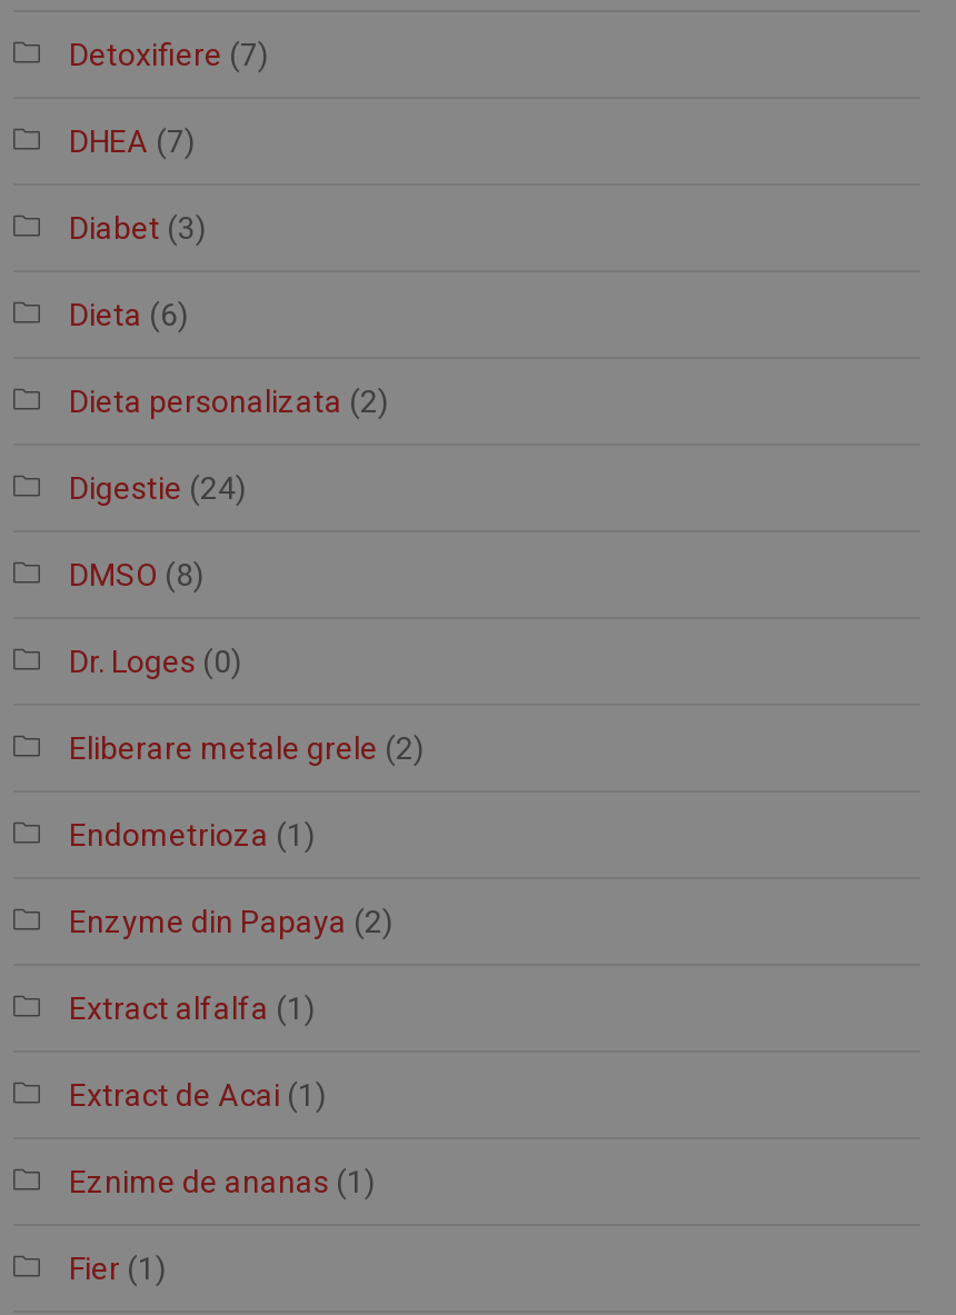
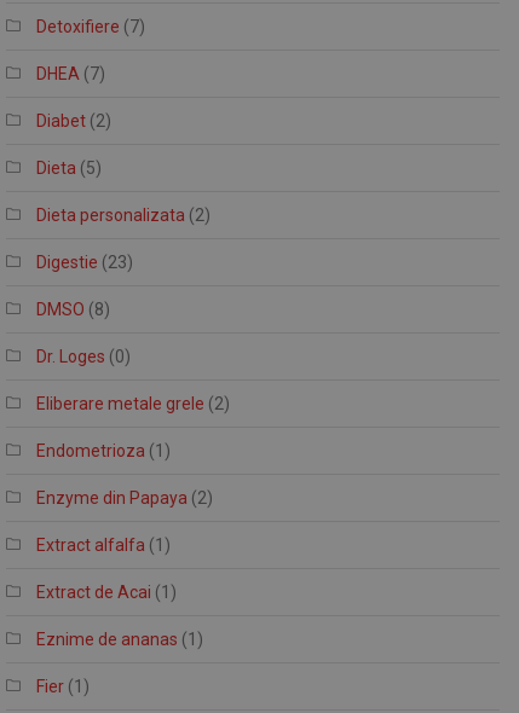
- Diabet (3)
+ Diabet (2)

- Dieta (6)
+ Dieta (5)

- Digestie (24)
+ Digestie (23)
